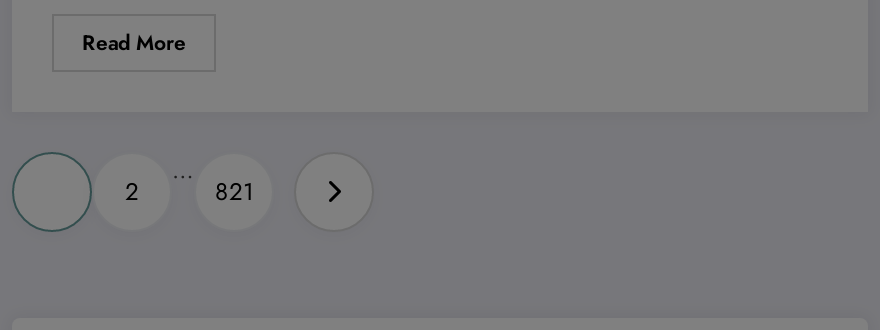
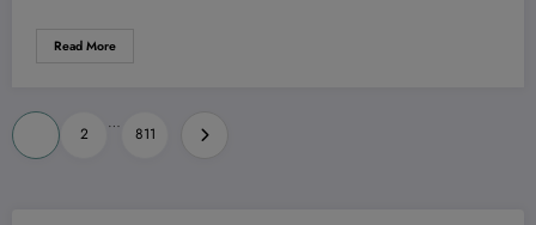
- 821
+ 811
